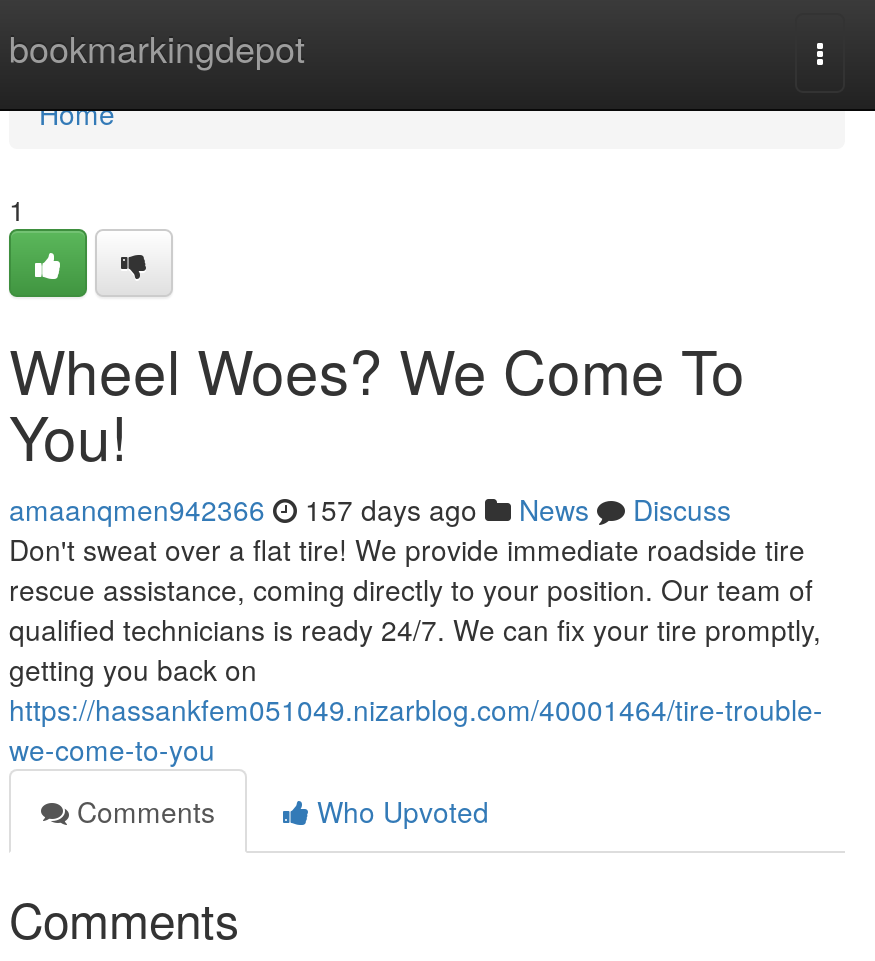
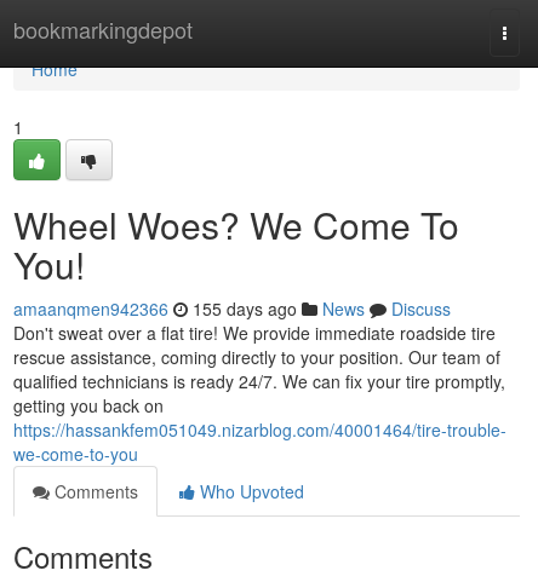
- amaanqmen942366 157 days ago News Discuss
+ amaanqmen942366 155 days ago News Discuss
